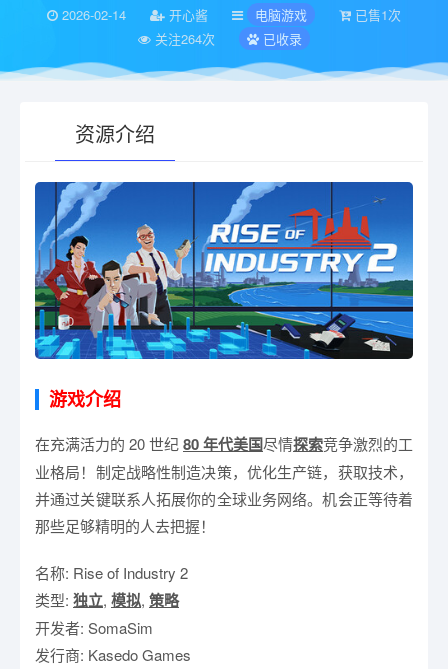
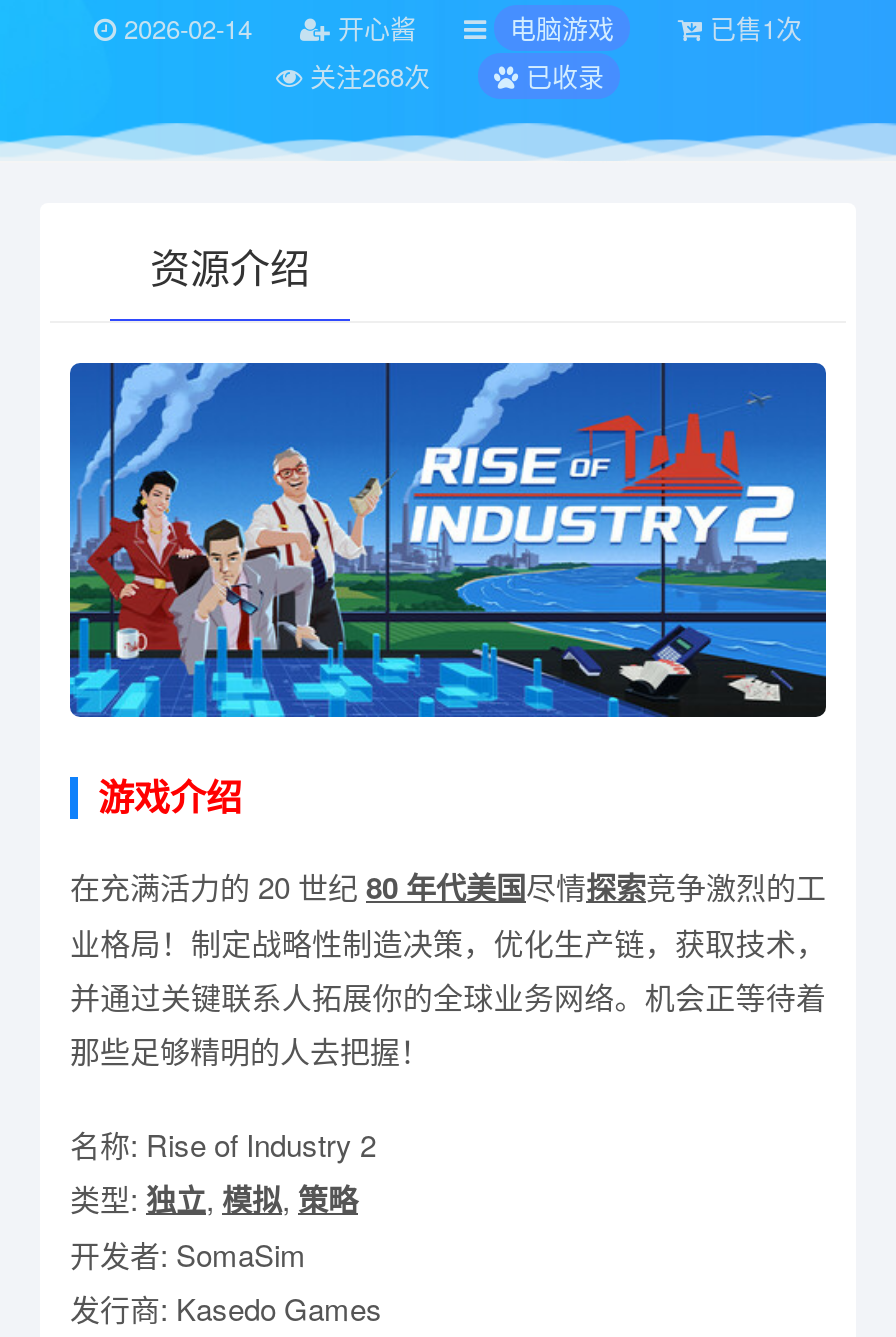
- 关注264次
+ 关注268次
